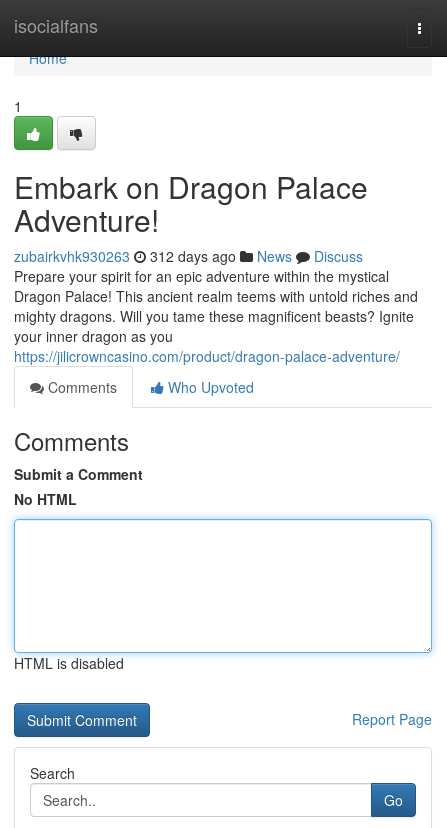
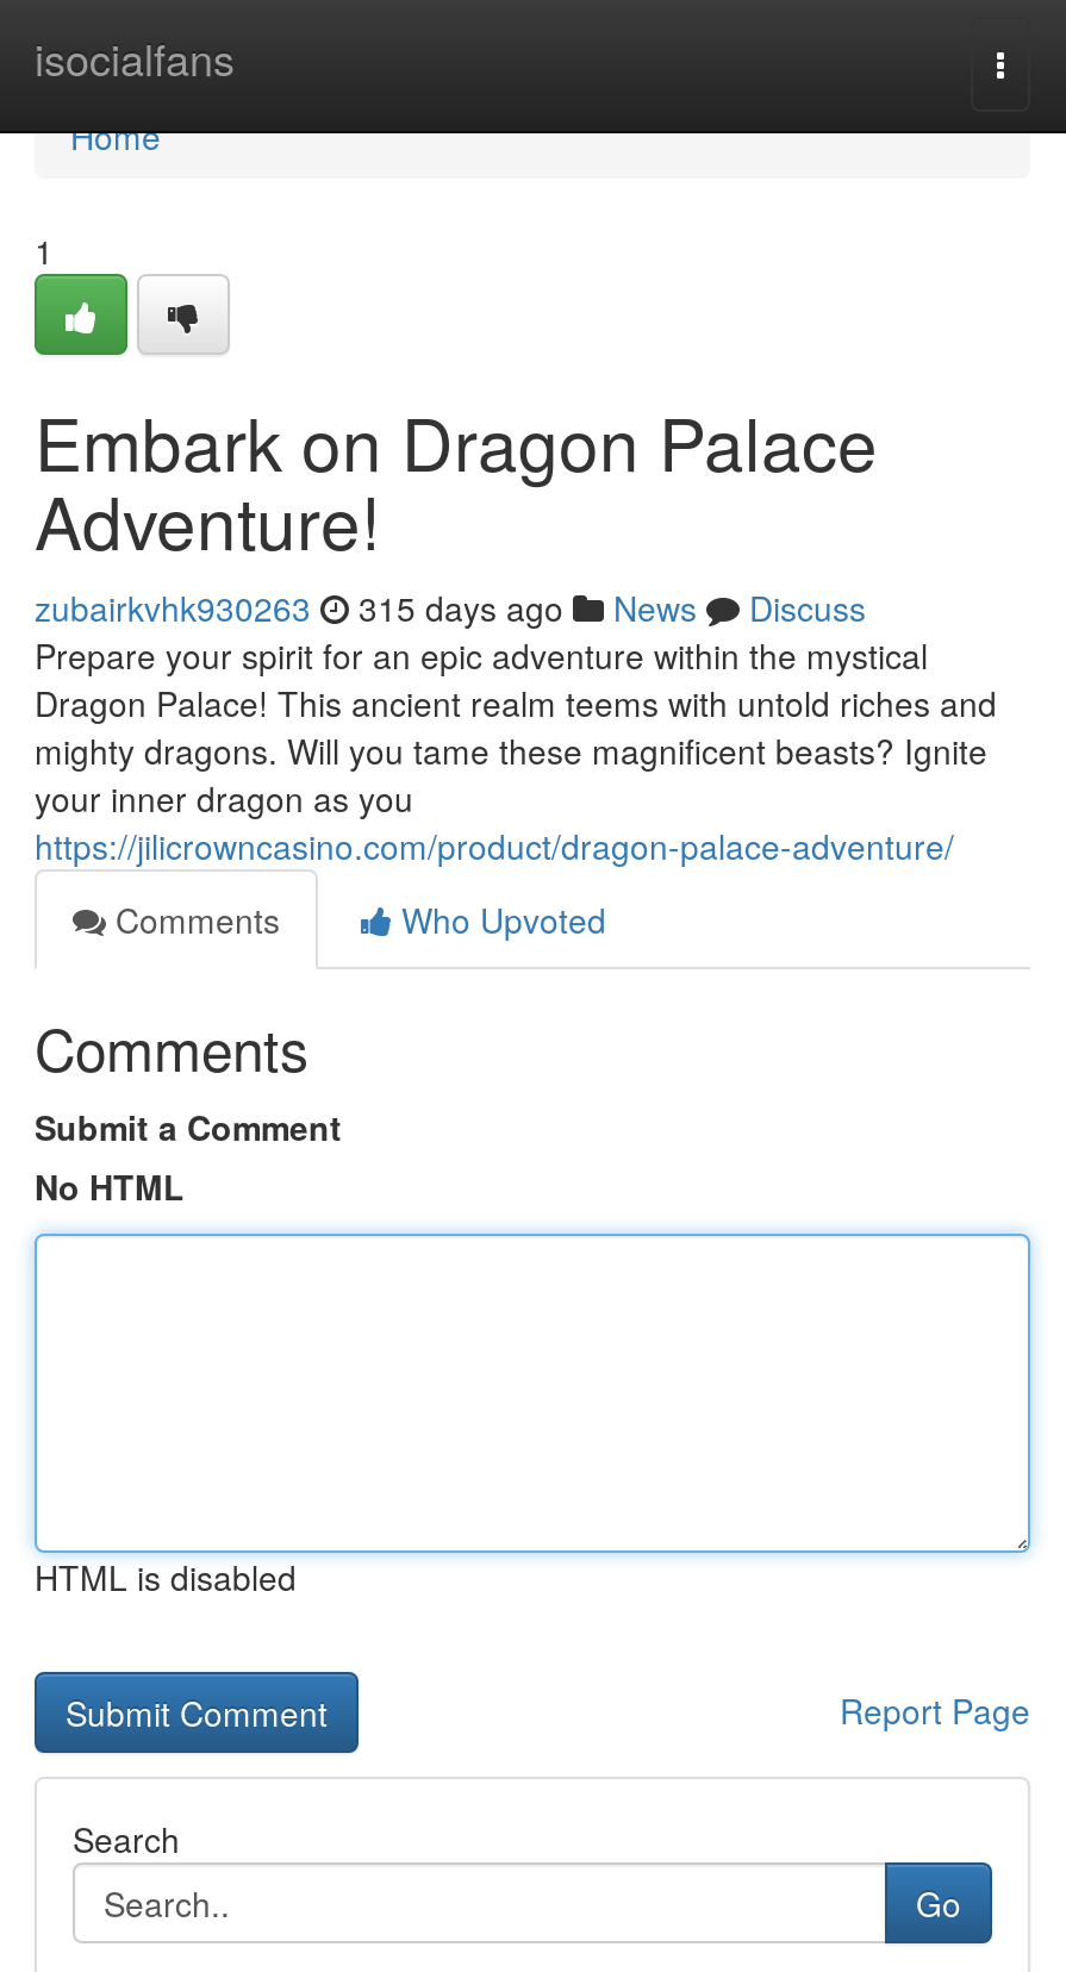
- zubairkvhk930263 312 days ago News Discuss
+ zubairkvhk930263 315 days ago News Discuss
